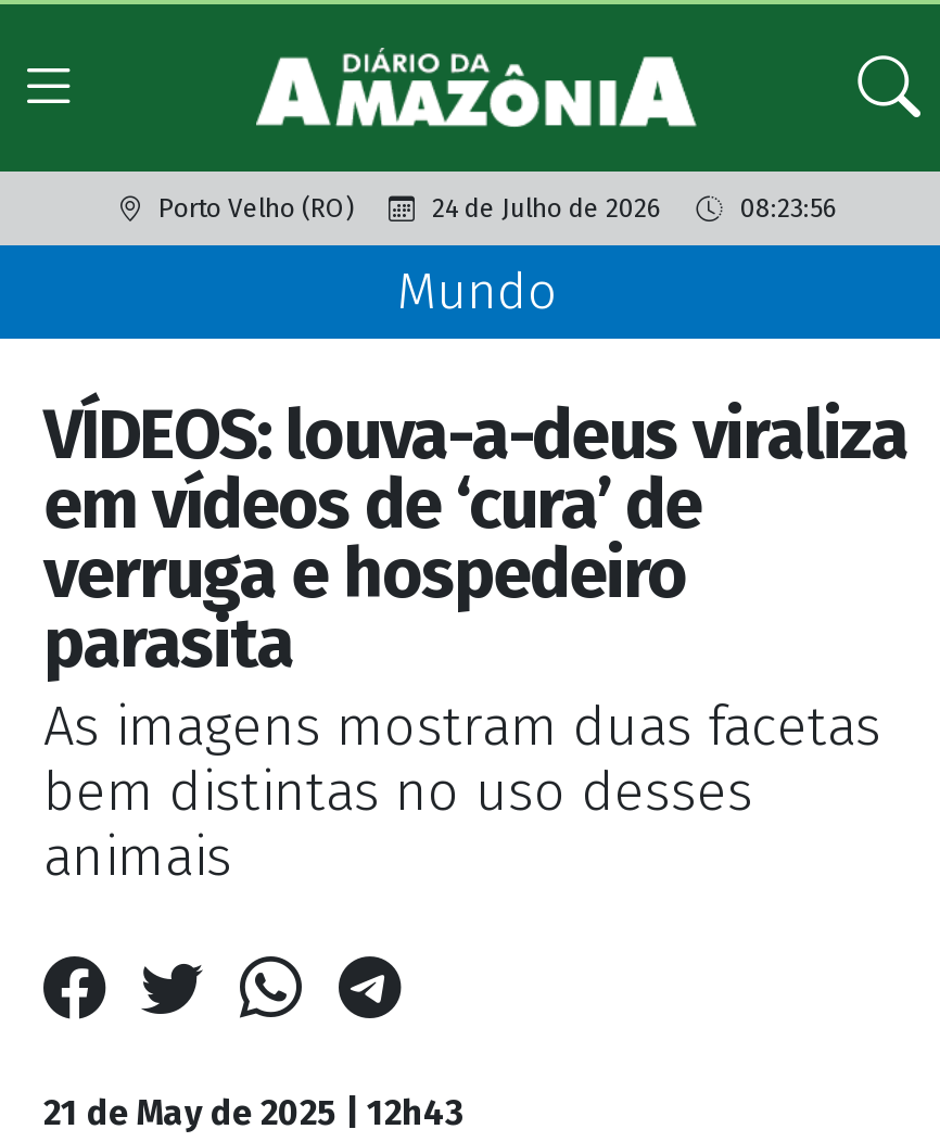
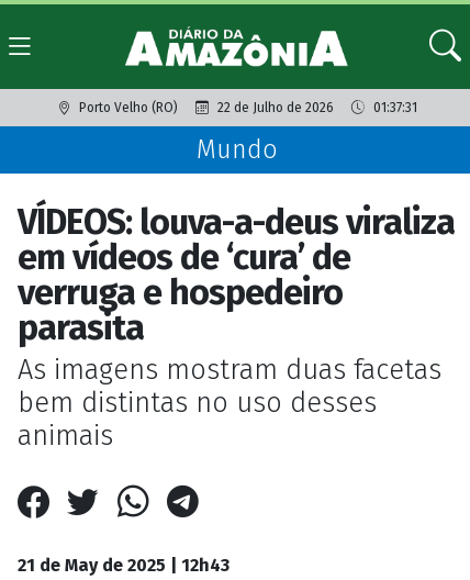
- 24 de Julho de 2026
+ 22 de Julho de 2026

- 08:23:56
+ 01:37:31
